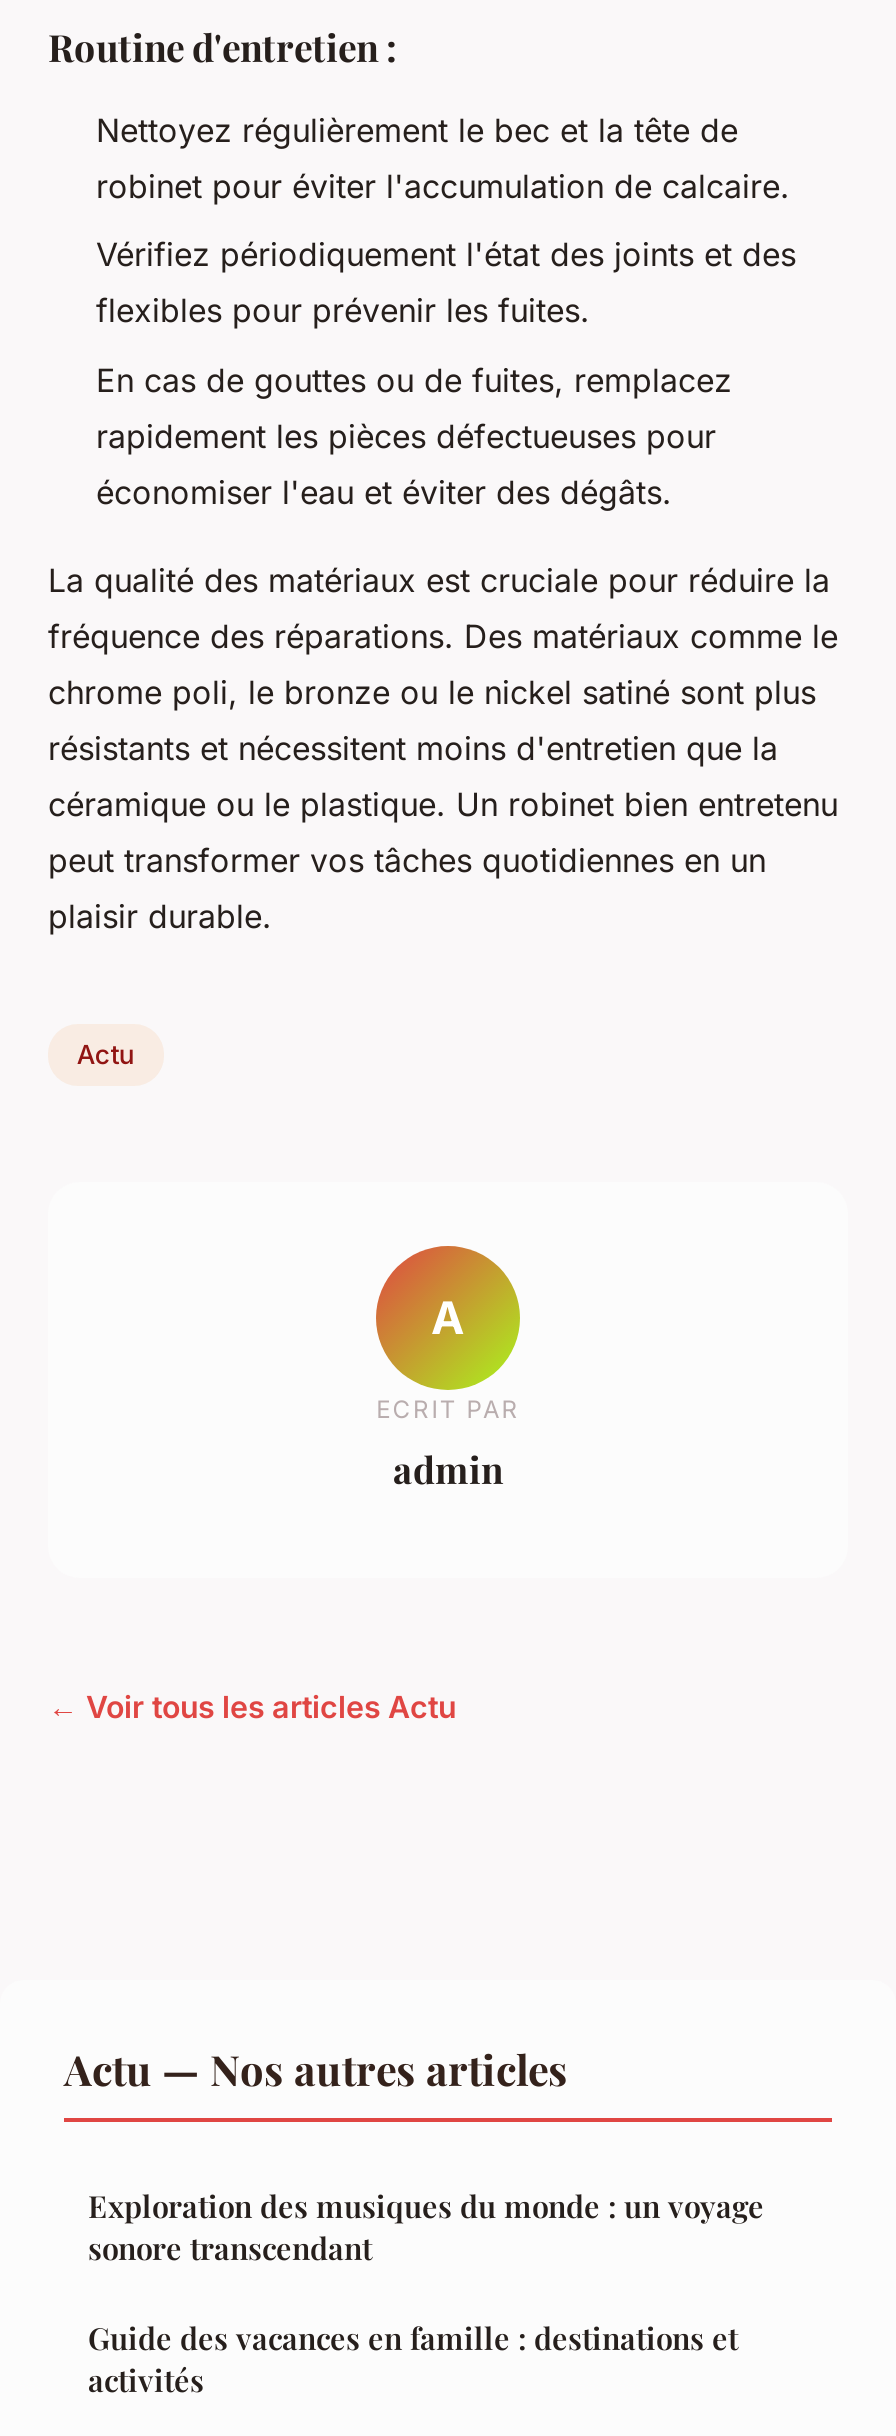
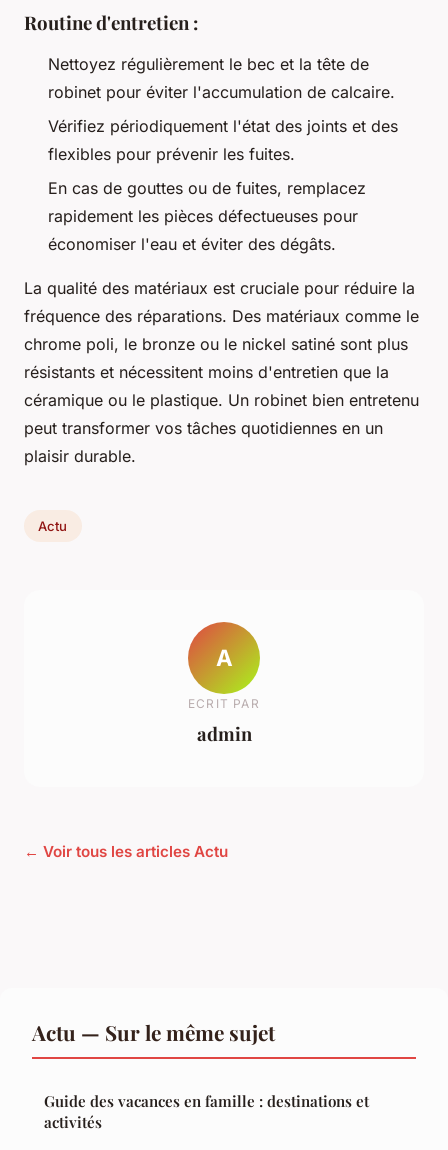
- Actu — Nos autres articles
- Exploration des musiques du monde : un voyage
- sonore transcendant
+ Actu — Sur le même sujet
